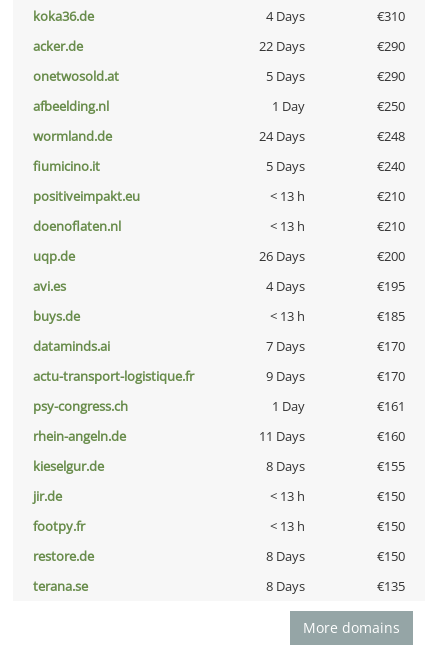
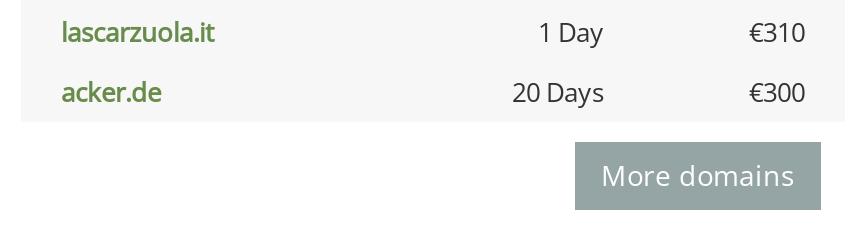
- koka36.de
- 4 Days
+ lascarzuola.it
+ 1 Day

- 22 Days
- €290
- onetwosold.at
- 5 Days
- €290
- afbeelding.nl
- 1 Day
- €250
- wormland.de
- 24 Days
- €248
- fiumicino.it
- 5 Days
- €240
- positiveimpakt.eu
- < 13 h
- €210
- doenoflaten.nl
- < 13 h
- €210
- uqp.de
- 26 Days
- €200
- avi.es
- 4 Days
- €195
- buys.de
- < 13 h
- €185
- dataminds.ai
- 7 Days
- €170
- actu-transport-logistique.fr
- 9 Days
- €170
- psy-congress.ch
- 1 Day
- €161
- rhein-angeln.de
- 11 Days
- €160
- kieselgur.de
- 8 Days
- €155
- jir.de
- < 13 h
- €150
- footpy.fr
- < 13 h
- €150
- restore.de
- 8 Days
- €150
- terana.se
- 8 Days
- €135
+ 20 Days
+ €300
